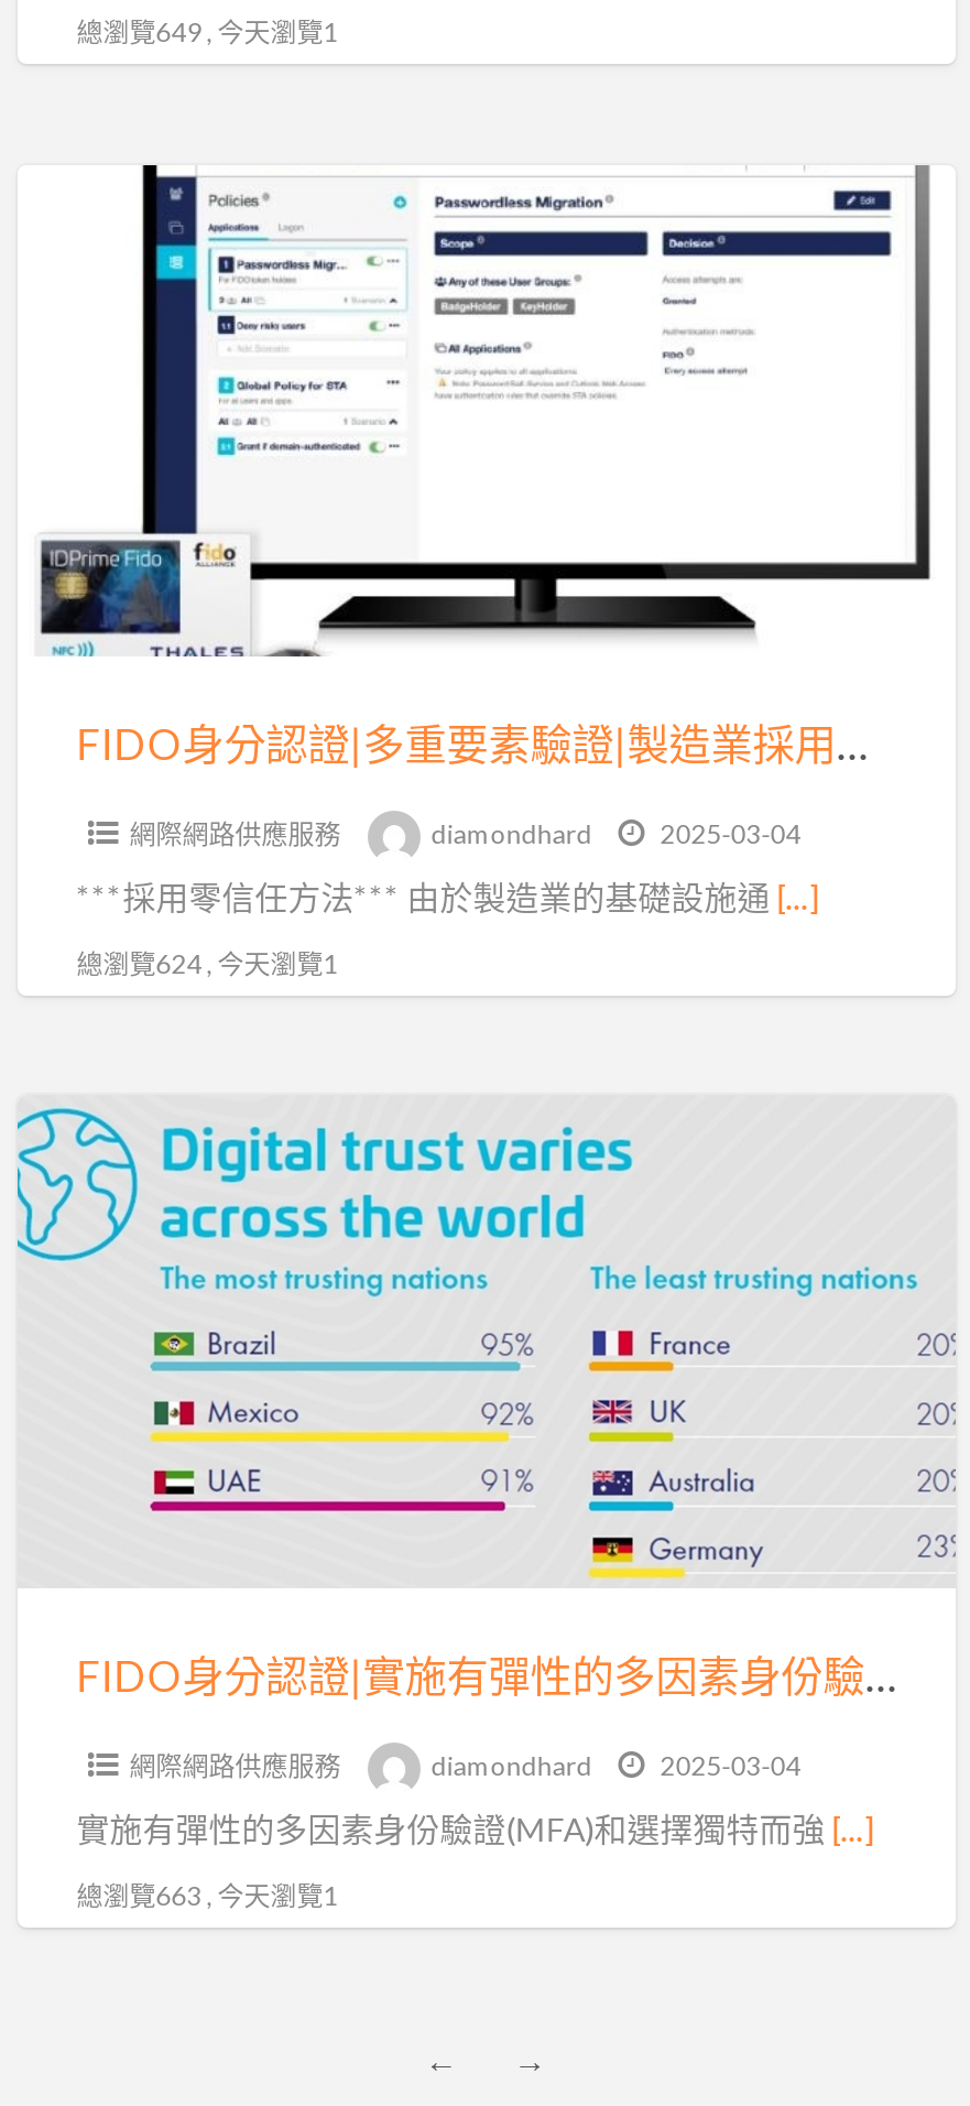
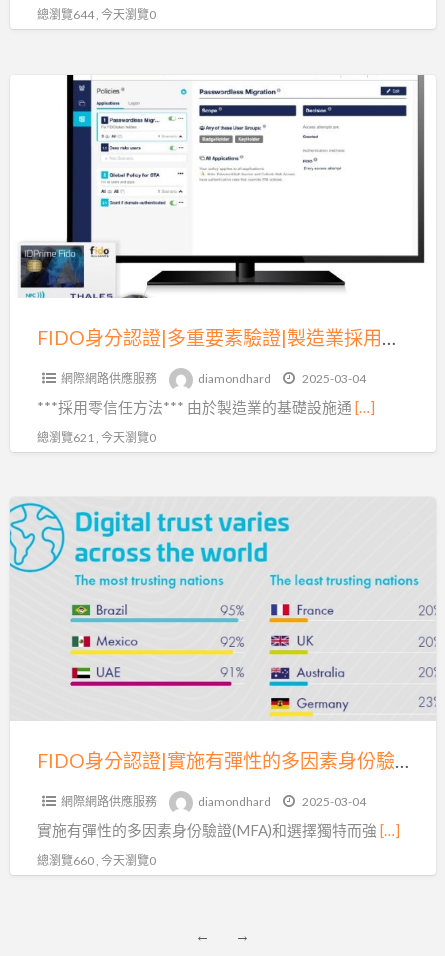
- 總瀏覽649 , 今天瀏覽1
+ 總瀏覽644 , 今天瀏覽0

- 總瀏覽624 , 今天瀏覽1
+ 總瀏覽621 , 今天瀏覽0

- 總瀏覽663 , 今天瀏覽1
+ 總瀏覽660 , 今天瀏覽0
